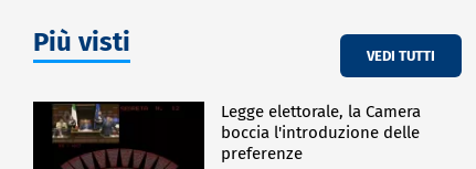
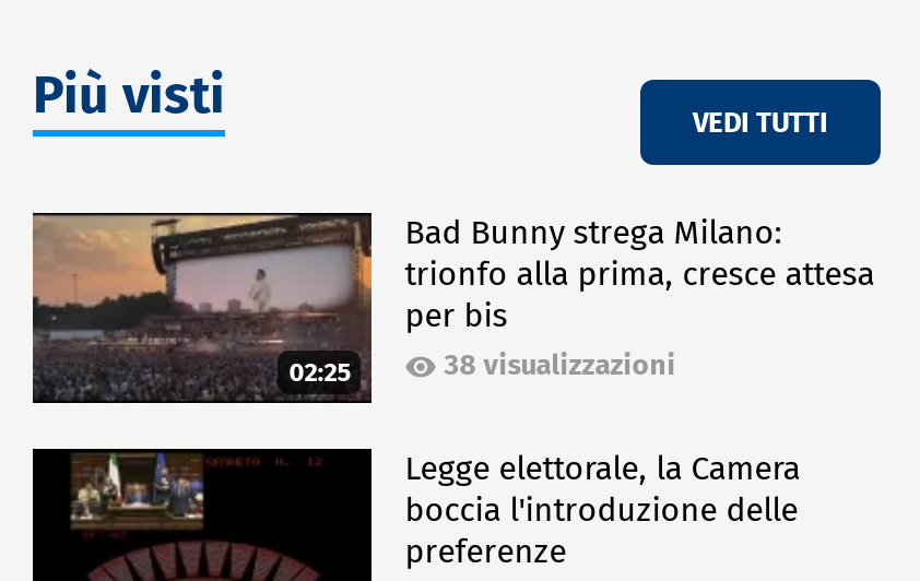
+ [image]
+ 02:25

+ Bad Bunny strega Milano:
+ trionfo alla prima, cresce attesa
+ per bis
+ 38 visualizzazioni
